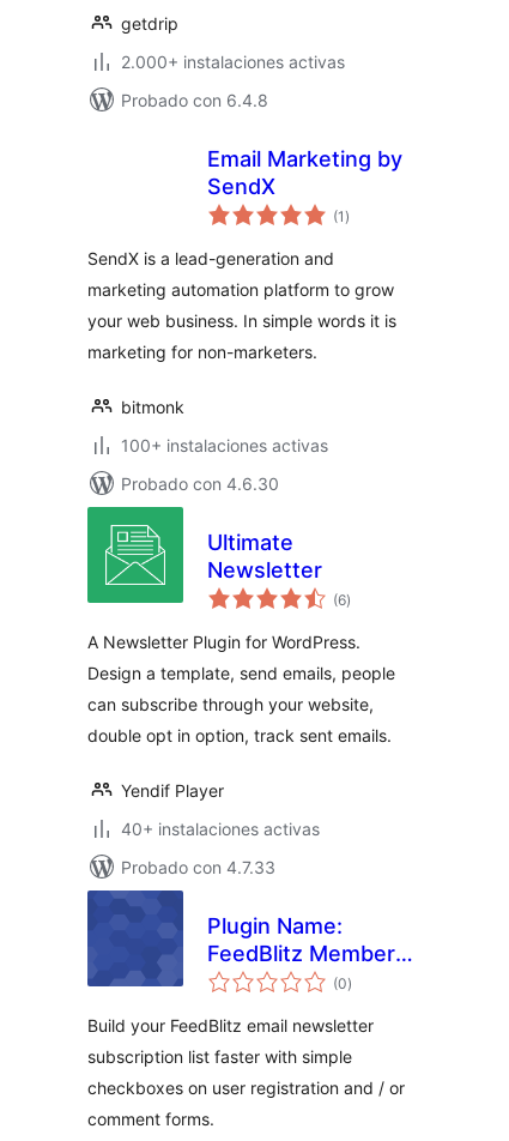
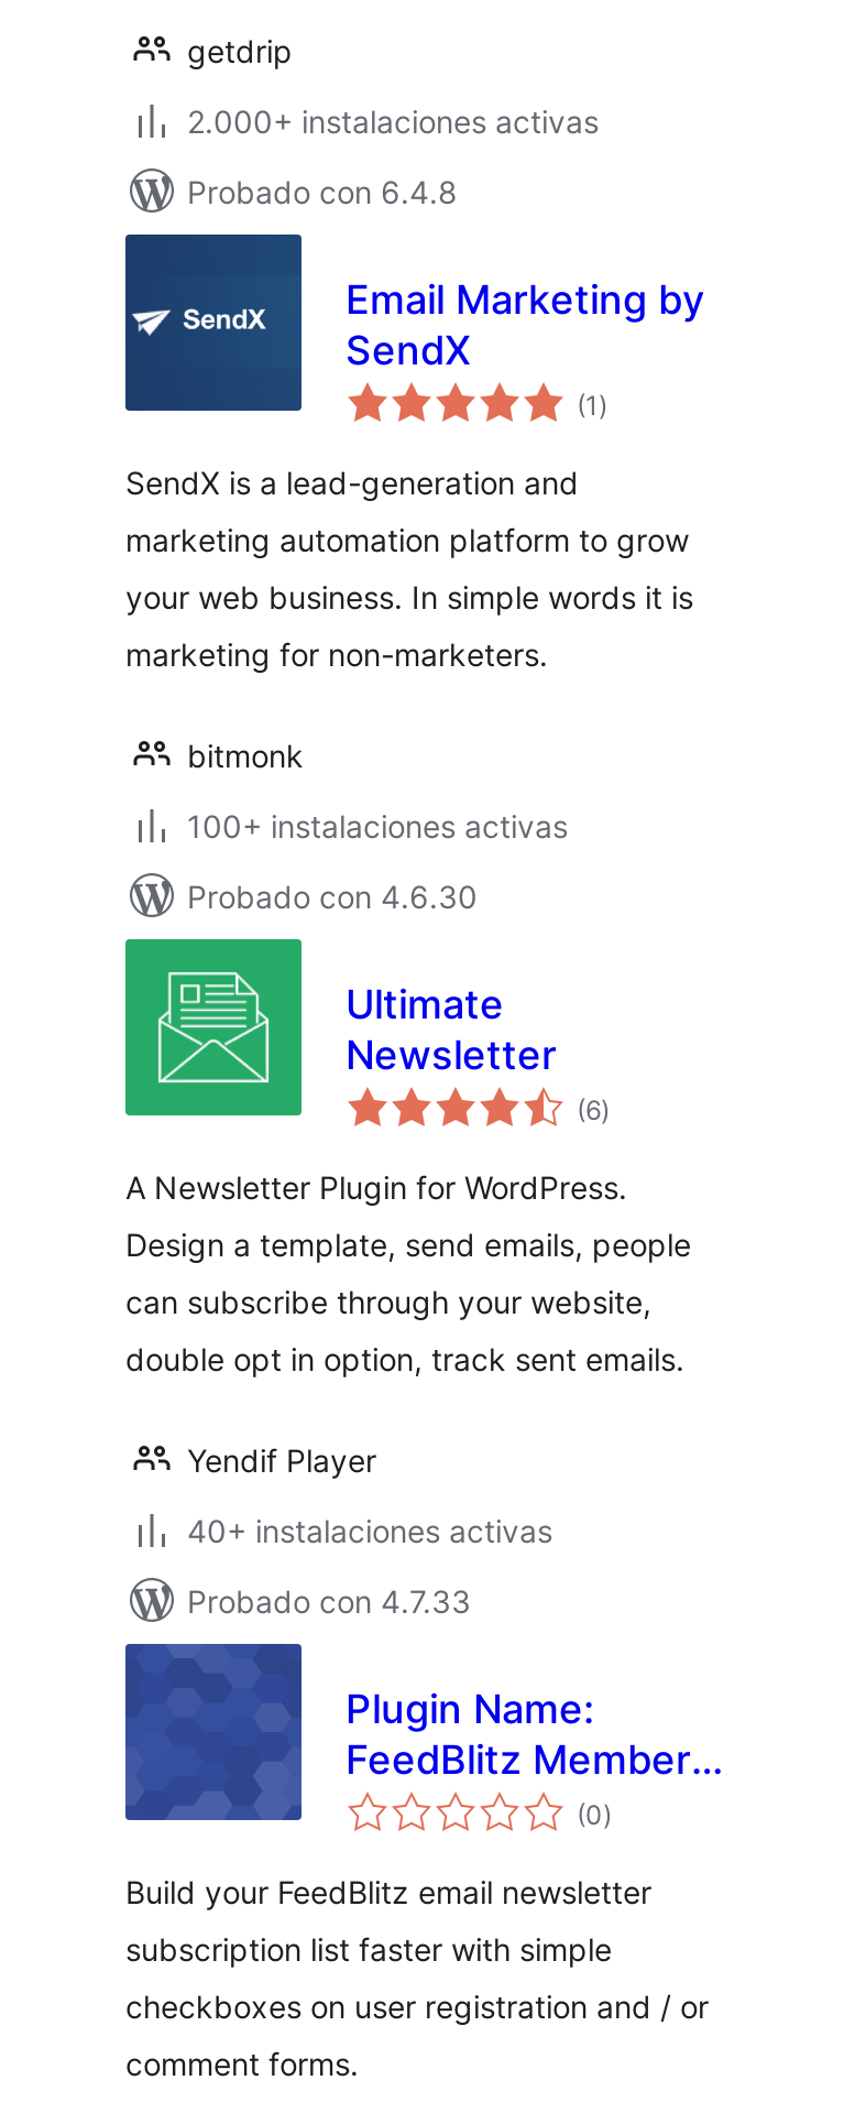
+ [image]
